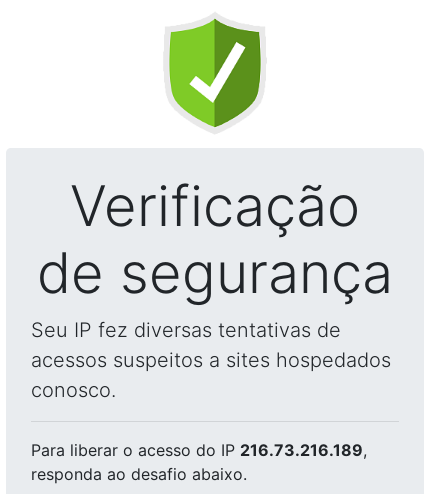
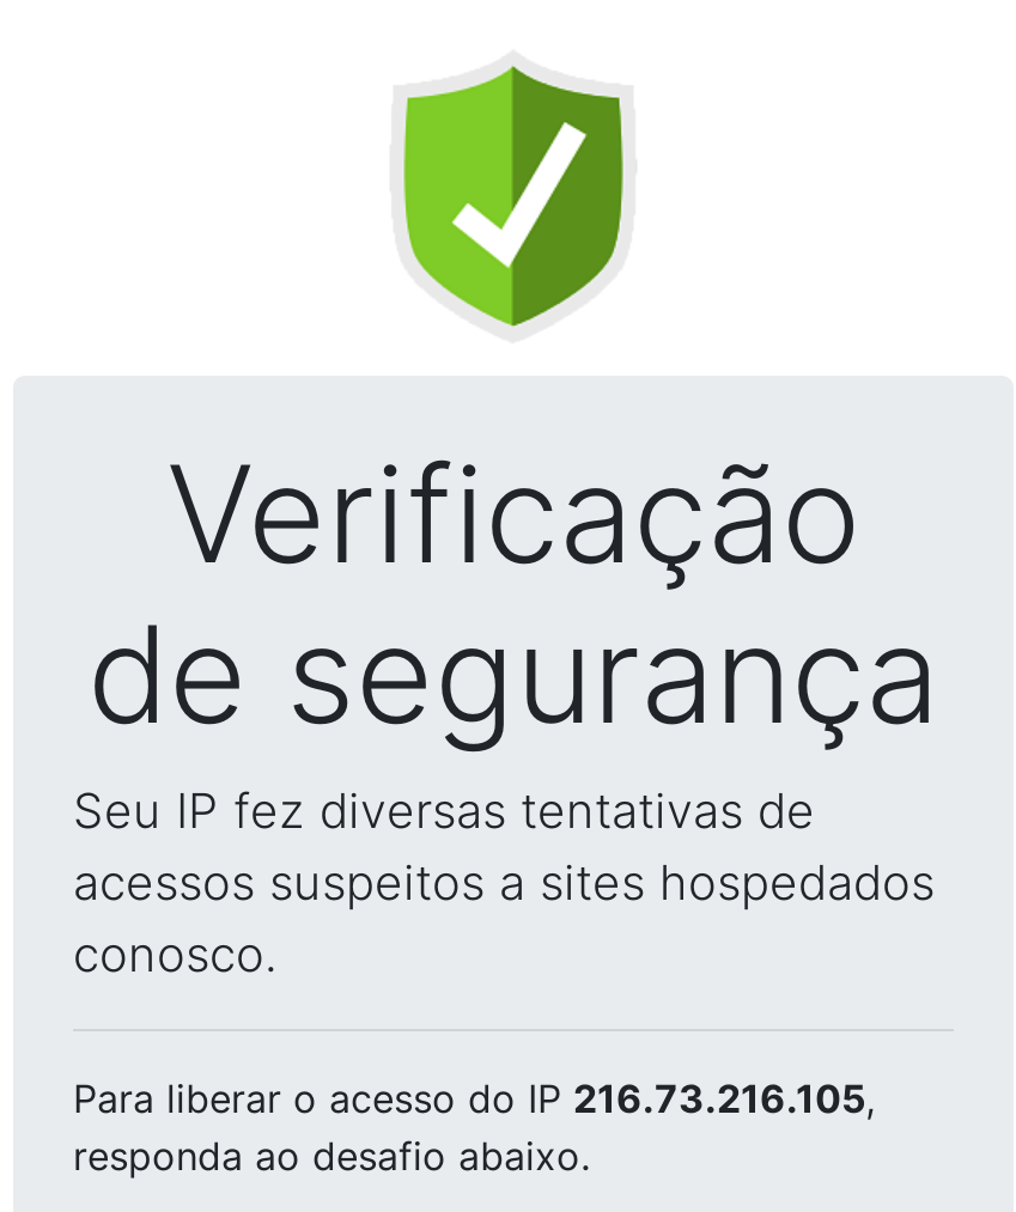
- Para liberar o acesso do IP 216.73.216.189,
+ Para liberar o acesso do IP 216.73.216.105,
